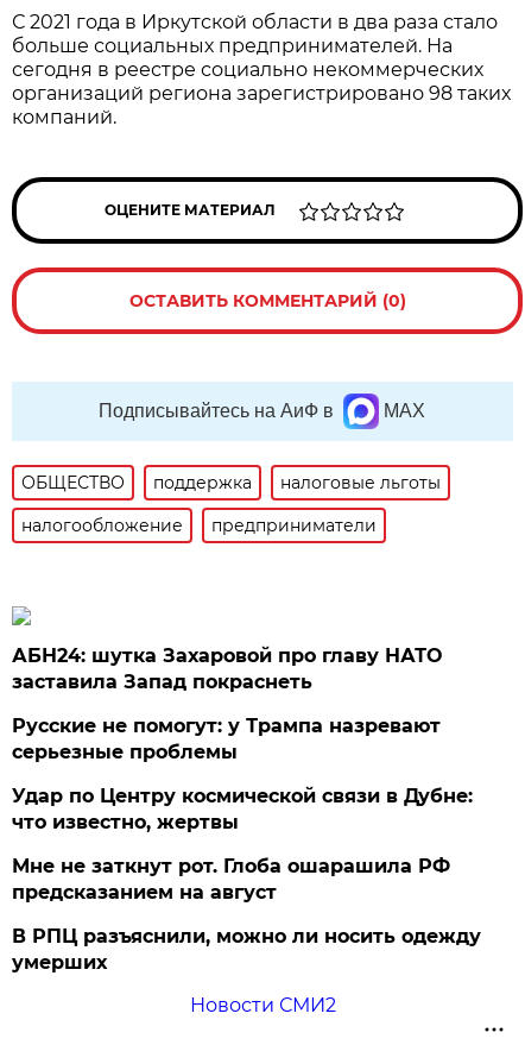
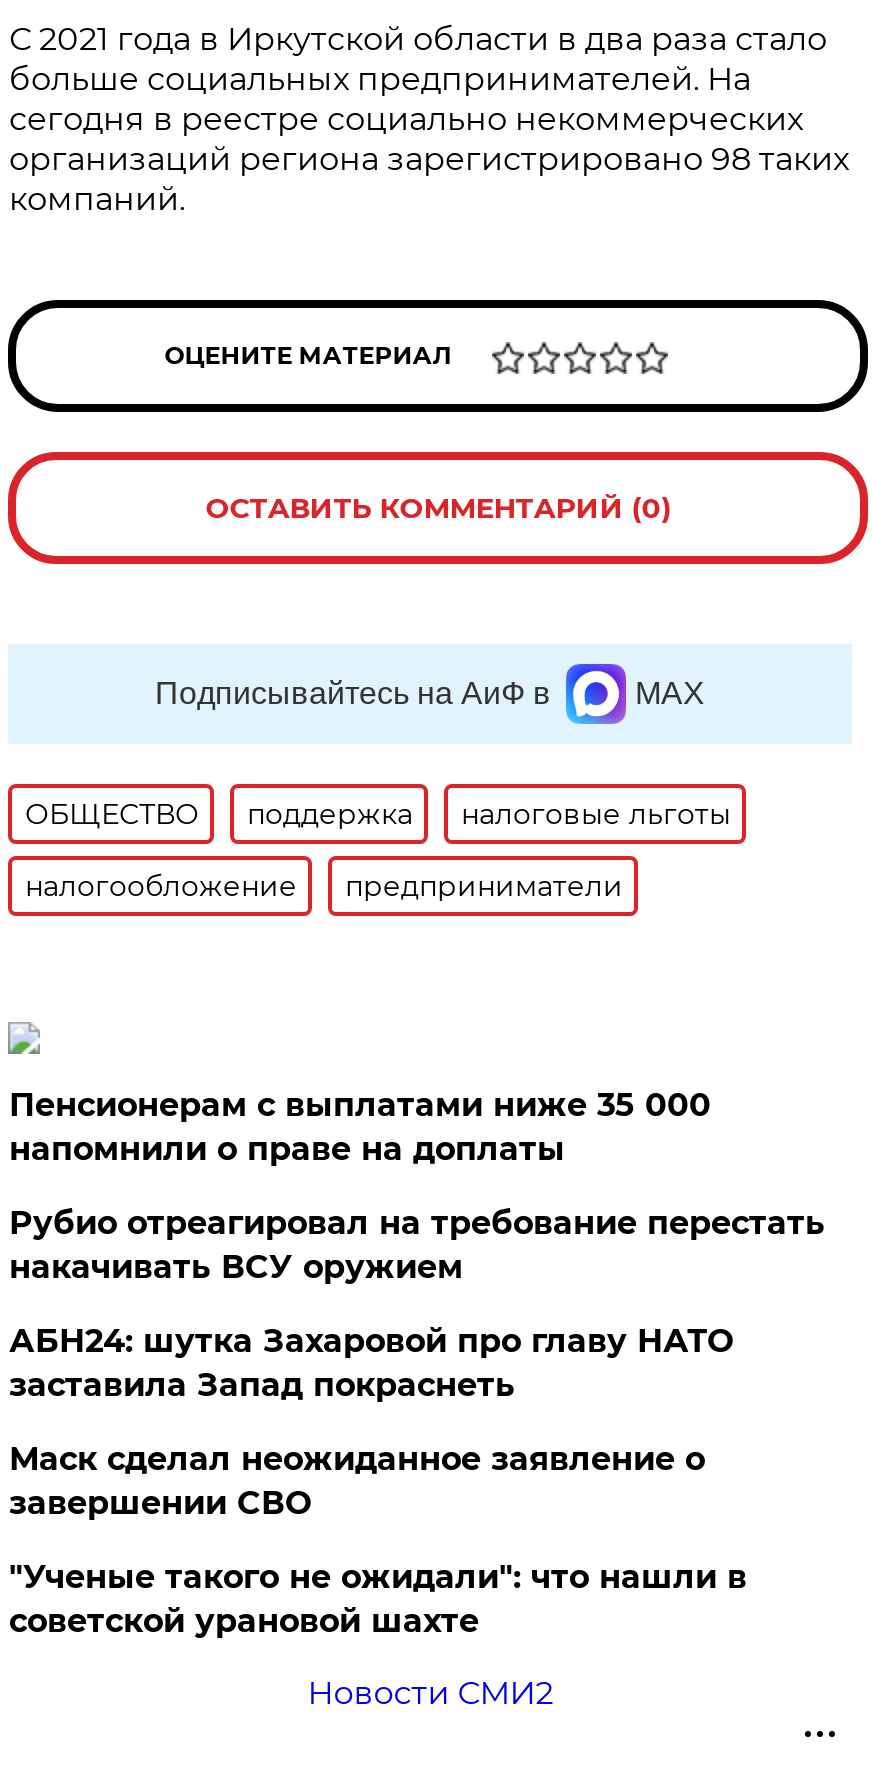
+ Пенсионерам с выплатами ниже 35 000
+ напомнили о праве на доплаты
+ Рубио отреагировал на требование перестать
+ накачивать ВСУ оружием

moved down: АБН24: шутка Захаровой про главу НАТО | заставила Запад покраснеть

- Русские не помогут: у Трампа назревают
- серьезные проблемы
- Удар по Центру космической связи в Дубне:
- что известно, жертвы
- Мне не заткнут рот. Глоба ошарашила РФ
- предсказанием на август
- В РПЦ разъяснили, можно ли носить одежду
- умерших
+ Маск сделал неожиданное заявление о
+ завершении СВО
+ "Ученые такого не ожидали": что нашли в
+ советской урановой шахте
